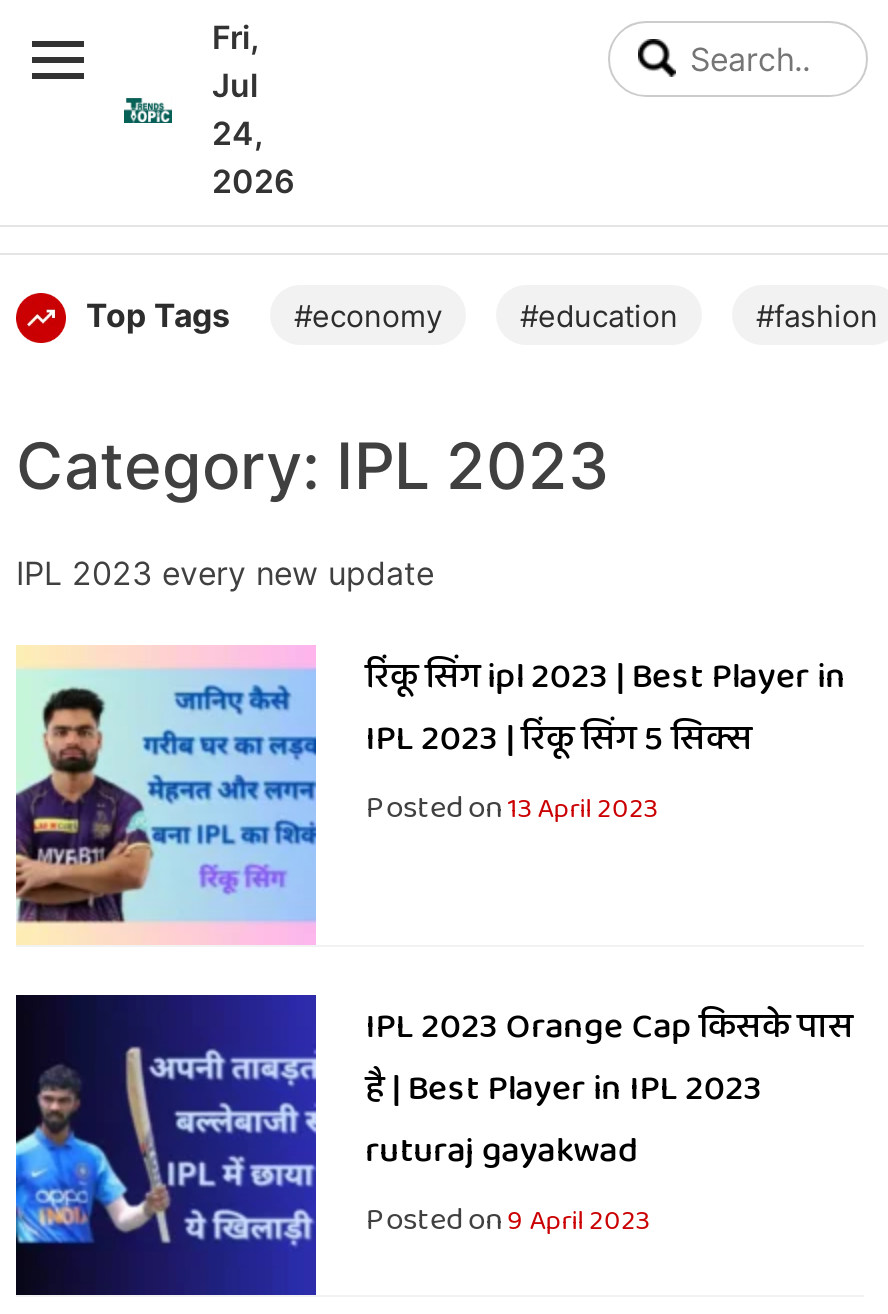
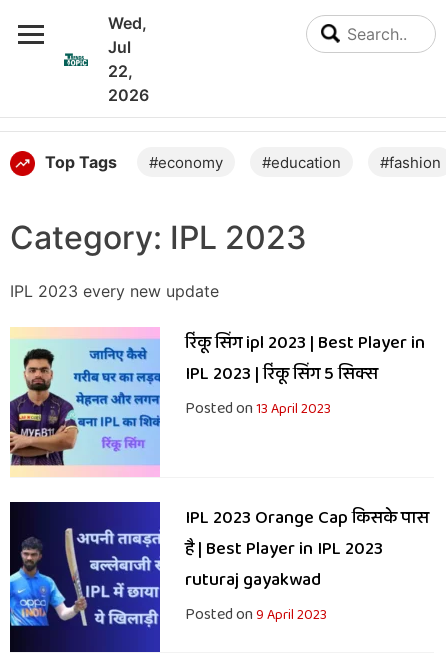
- Fri,
+ Wed,

- 24,
+ 22,
